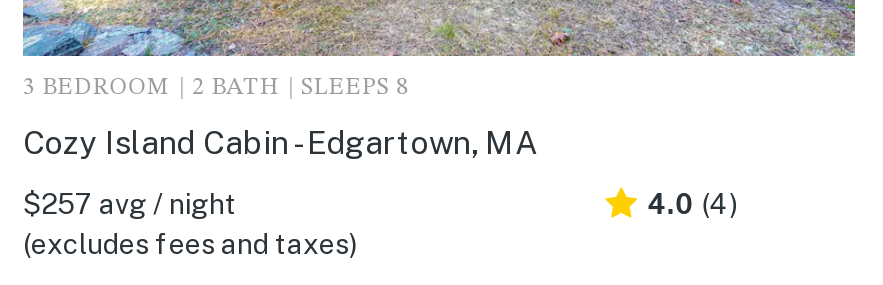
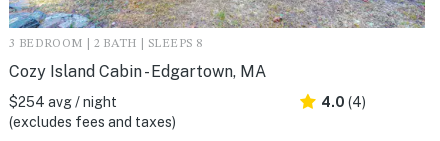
- $257 avg / night
+ $254 avg / night
